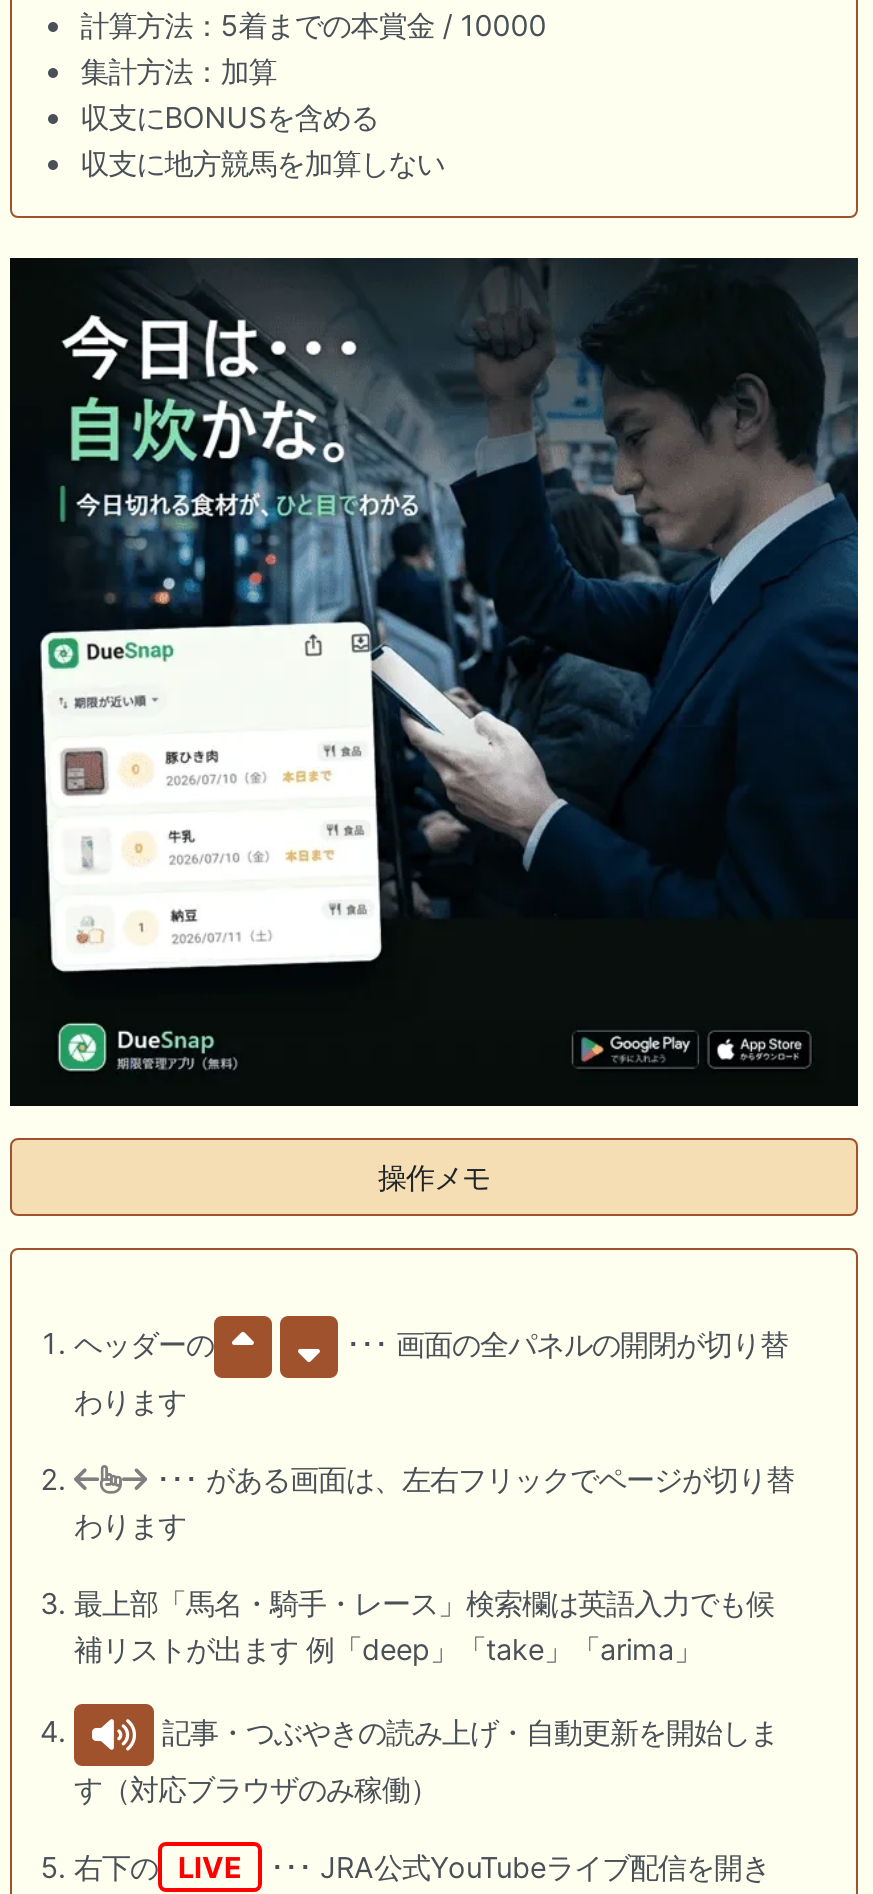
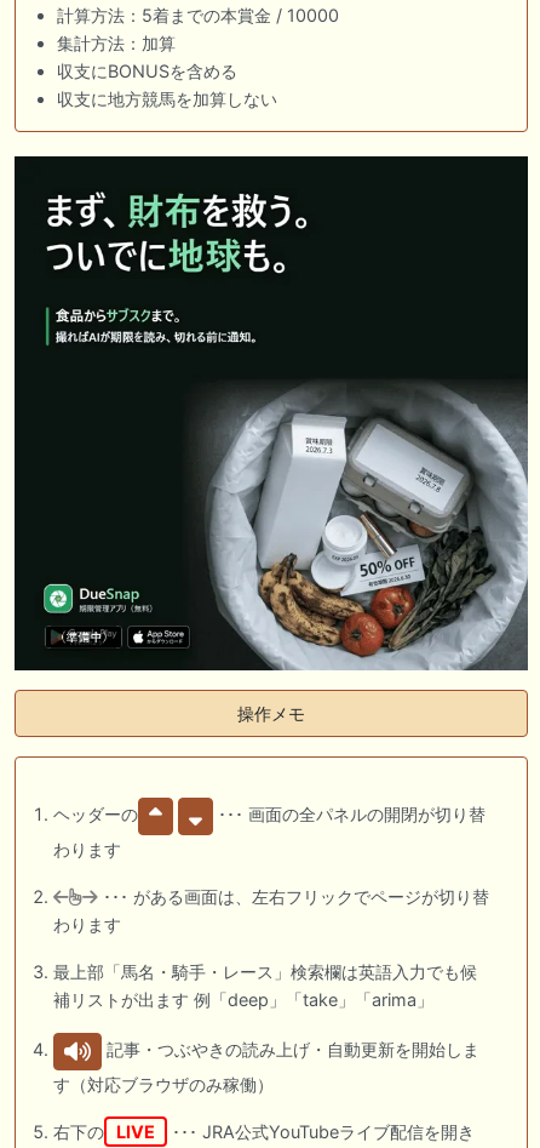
- [image]
+ [image]
